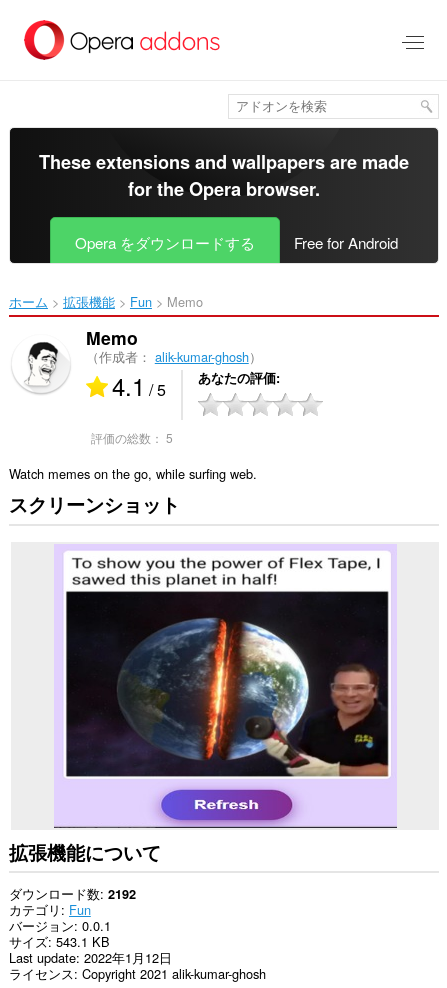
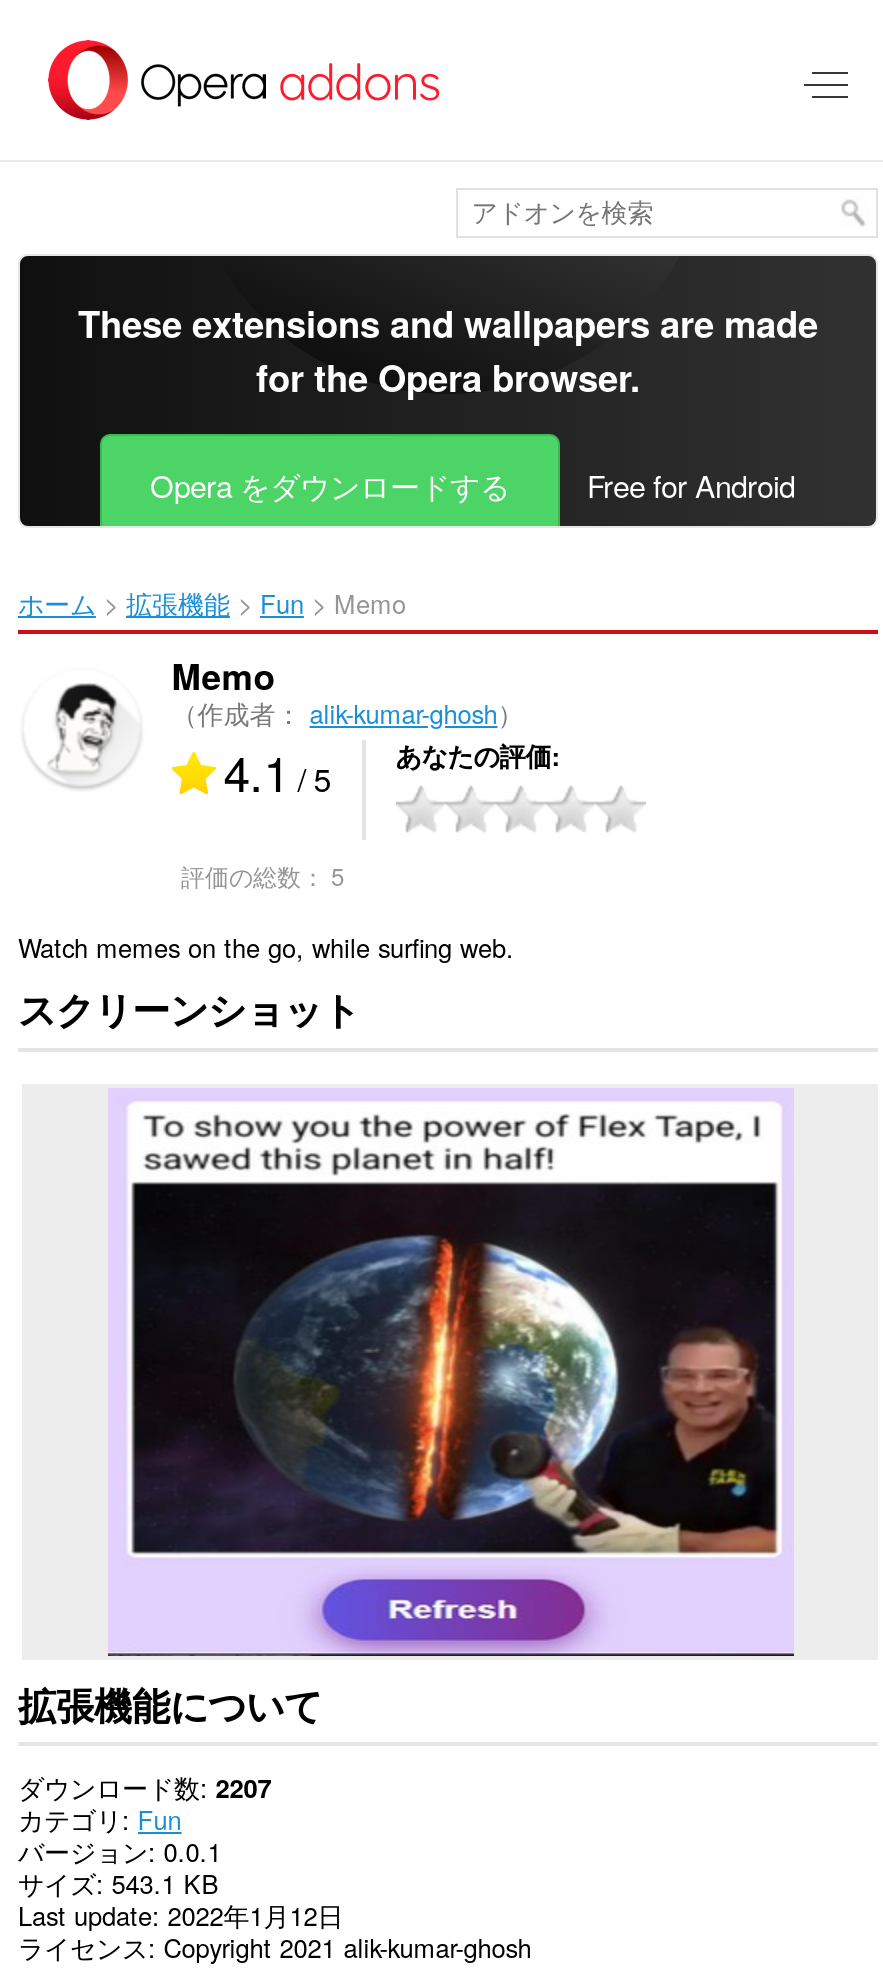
- ダウンロード数 2192
+ ダウンロード数 2207
